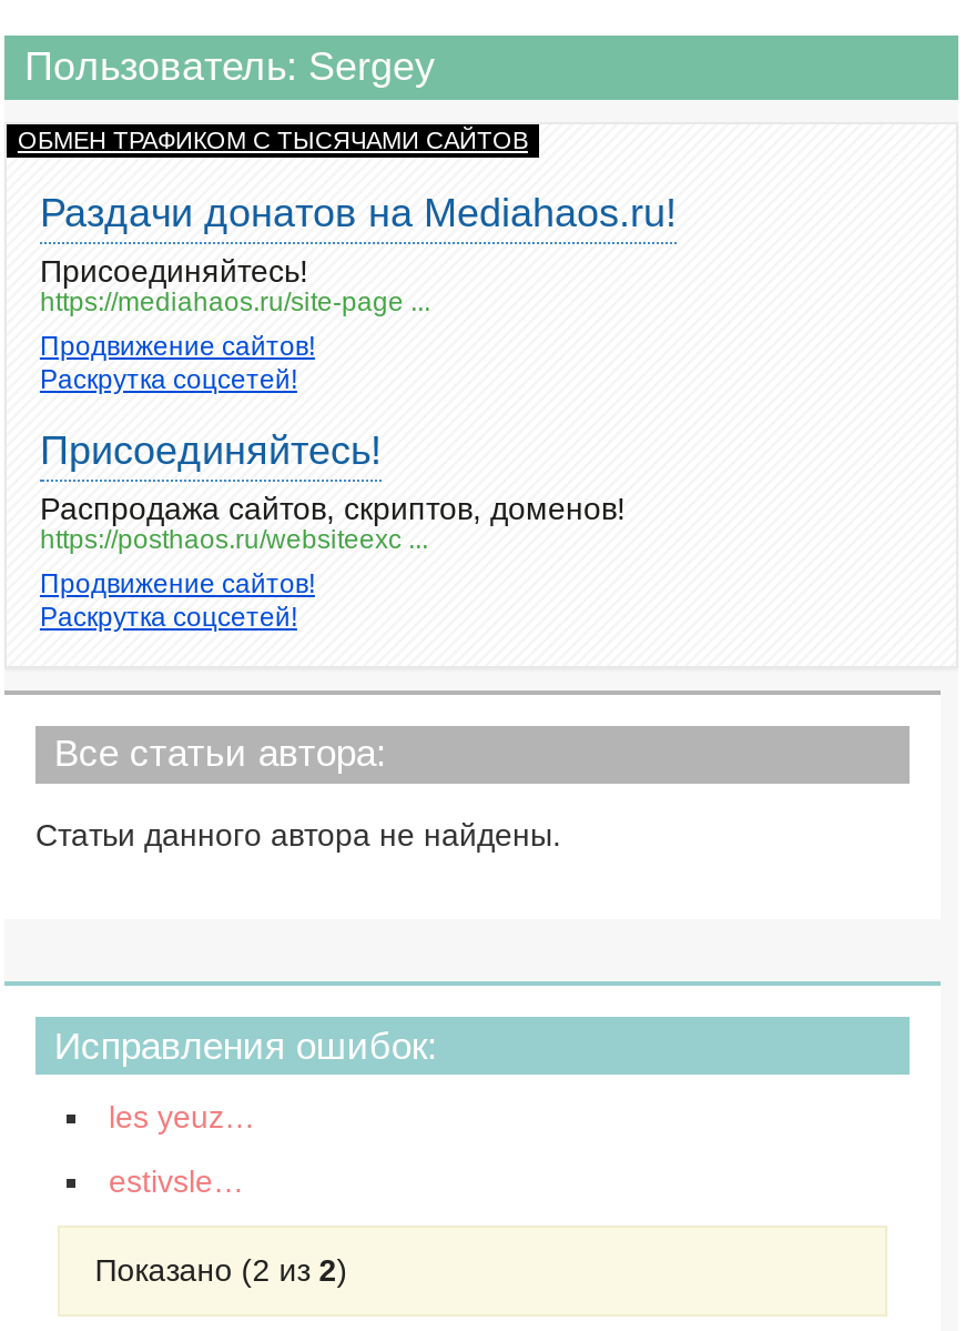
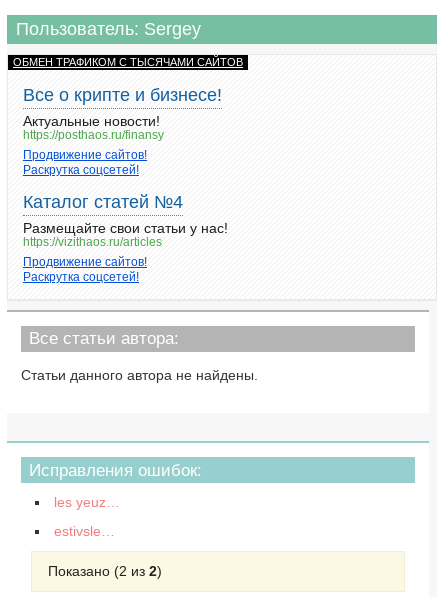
- Раздачи донатов на Mediahaos.ru!
- Присоединяйтесь!
- https://mediahaos.ru/site-page ...
+ Все о крипте и бизнесе!
+ Актуальные новости!
+ https://posthaos.ru/finansy

- Присоединяйтесь!
- Распродажа сайтов, скриптов, доменов!
- https://posthaos.ru/websiteexc ...
+ Каталог статей №4
+ Размещайте свои статьи у нас!
+ https://vizithaos.ru/articles
